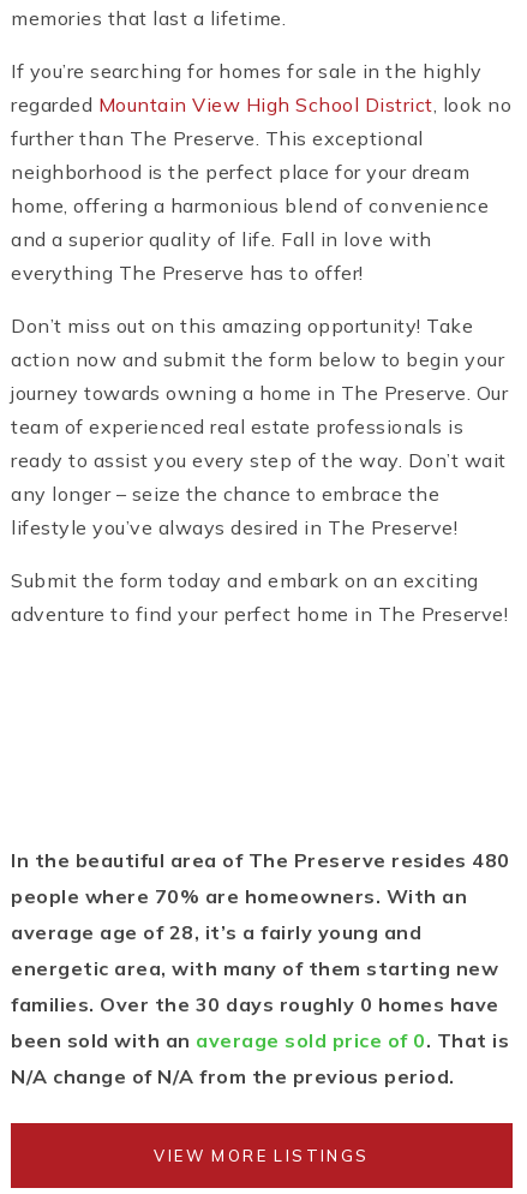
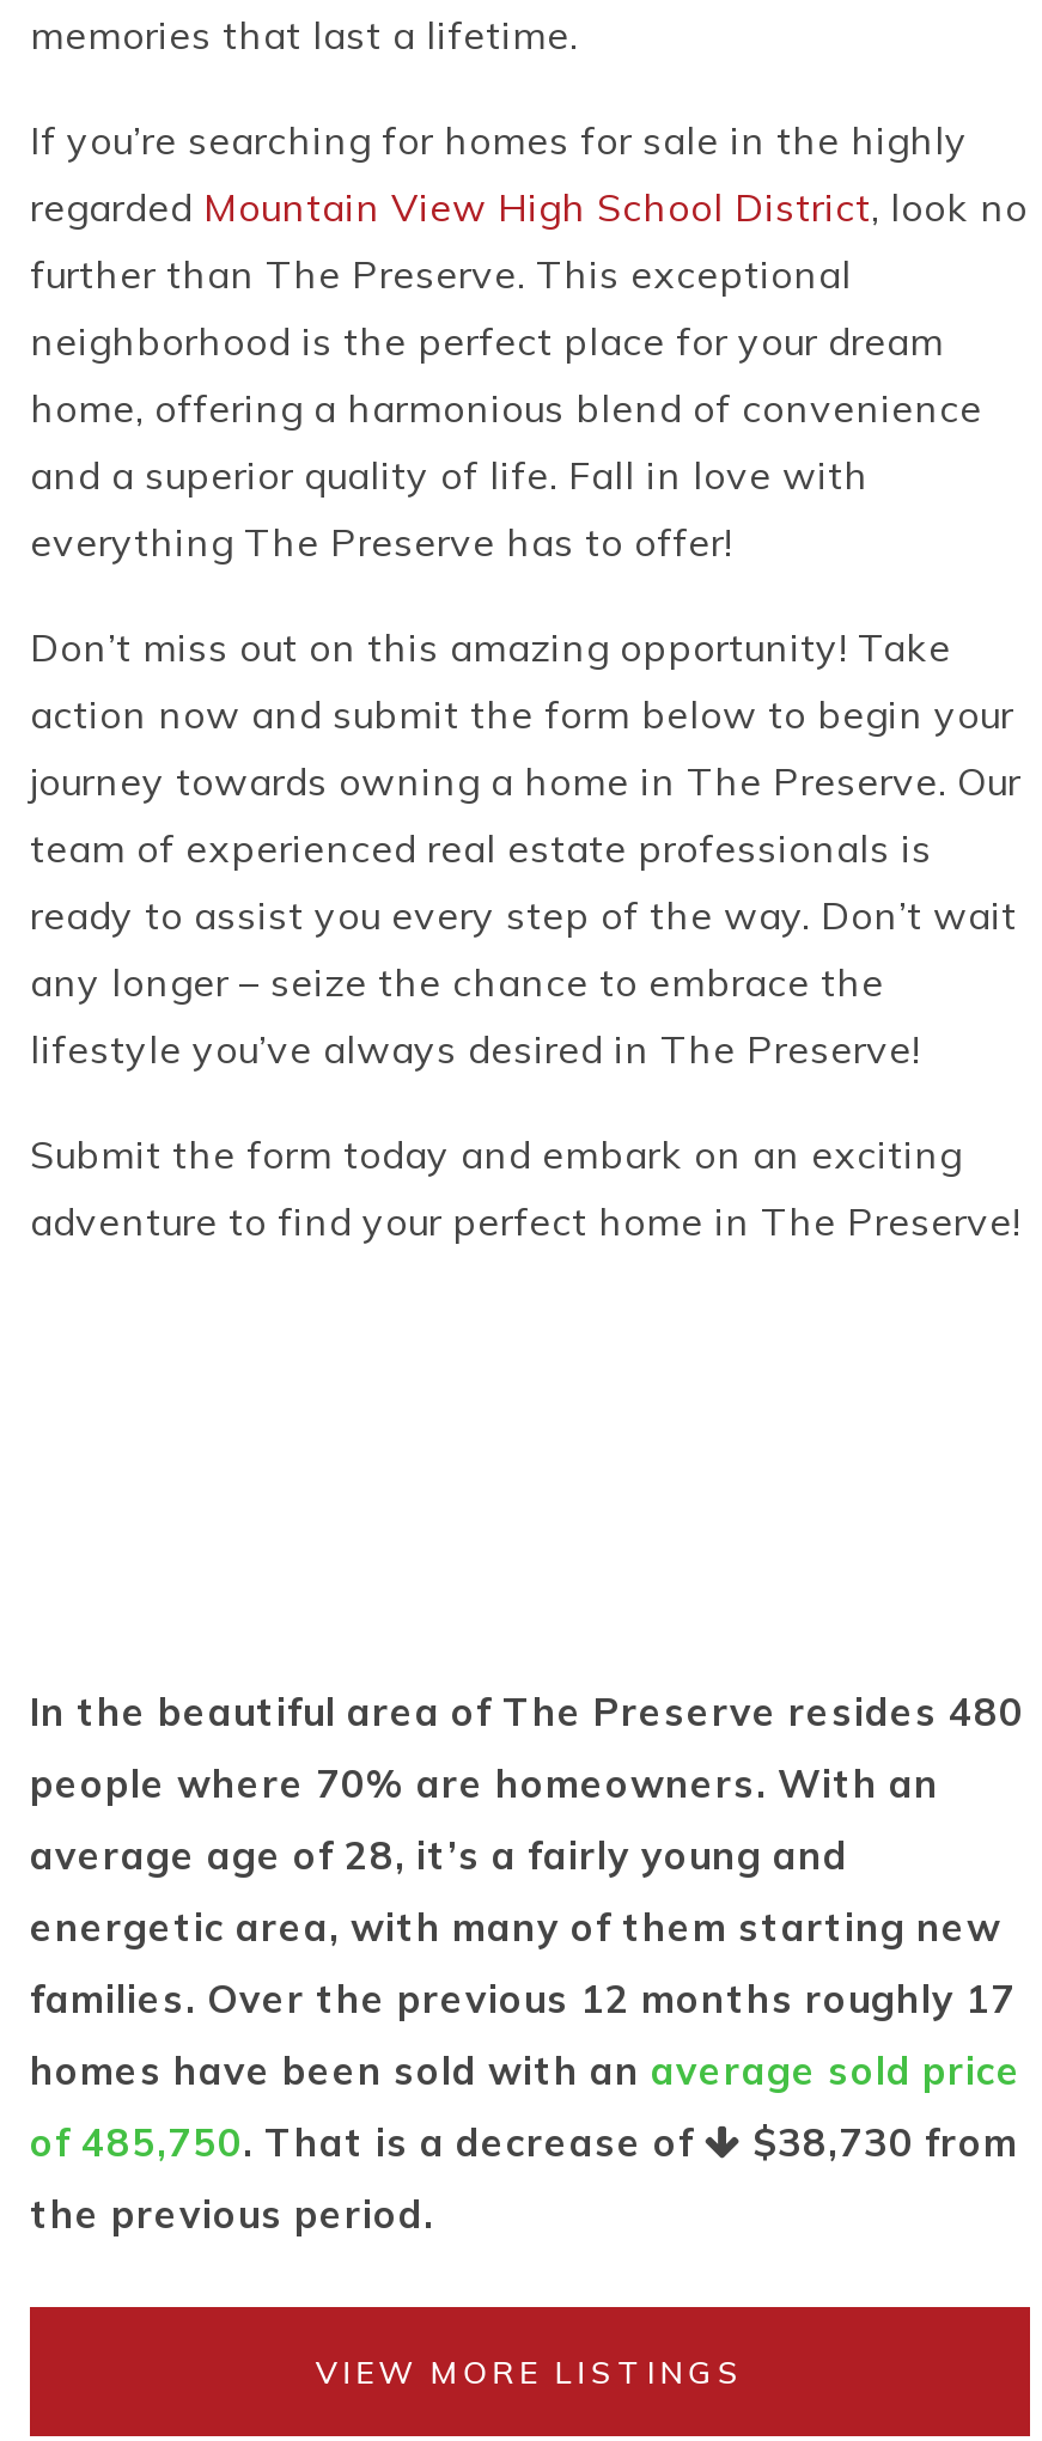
- families. Over the 30 days roughly 0 homes have
- been sold with an average sold price of 0. That is
- N/A change of N/A from the previous period.
+ families. Over the previous 12 months roughly 17
+ homes have been sold with an average sold price
+ of 485,750. That is a decrease of
+ $38,730 from
+ the previous period.
